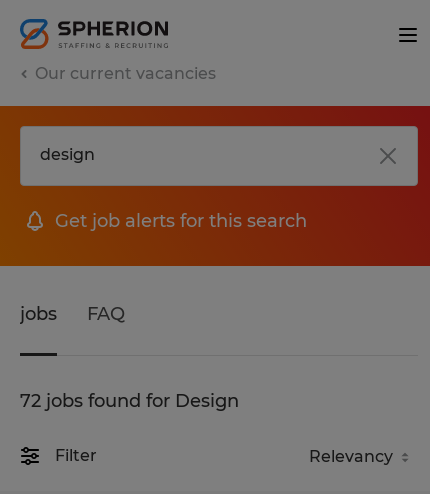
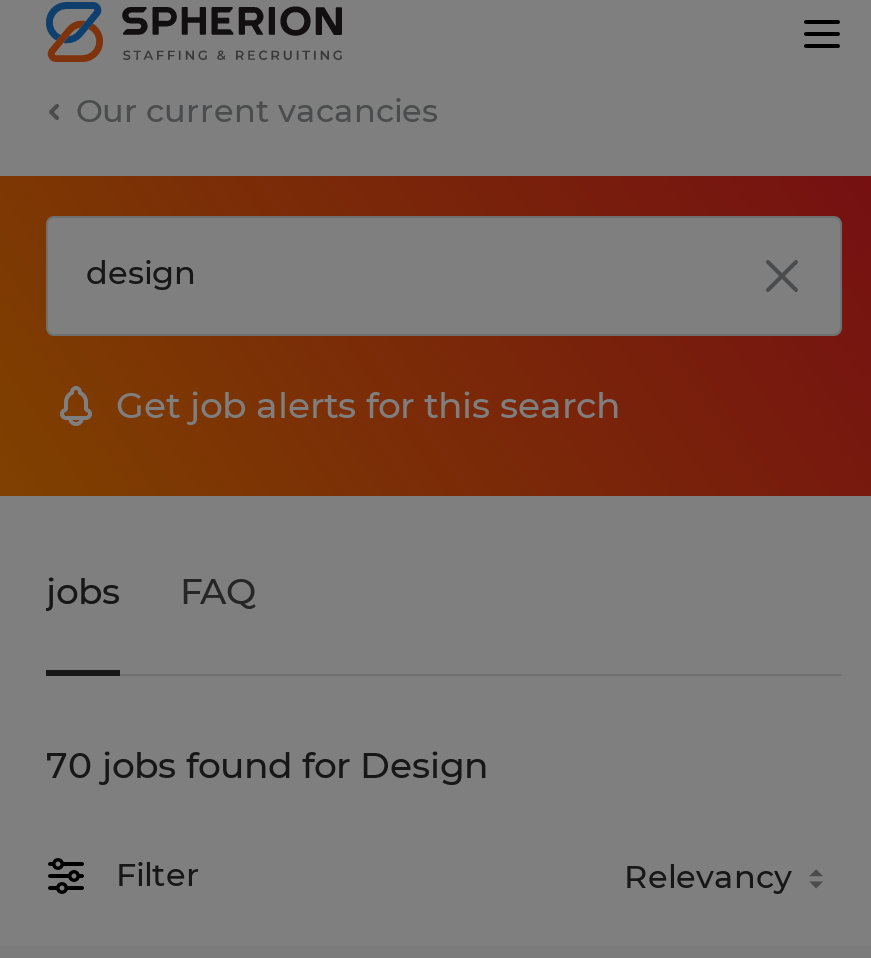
- 72 jobs found for Design
+ 70 jobs found for Design
